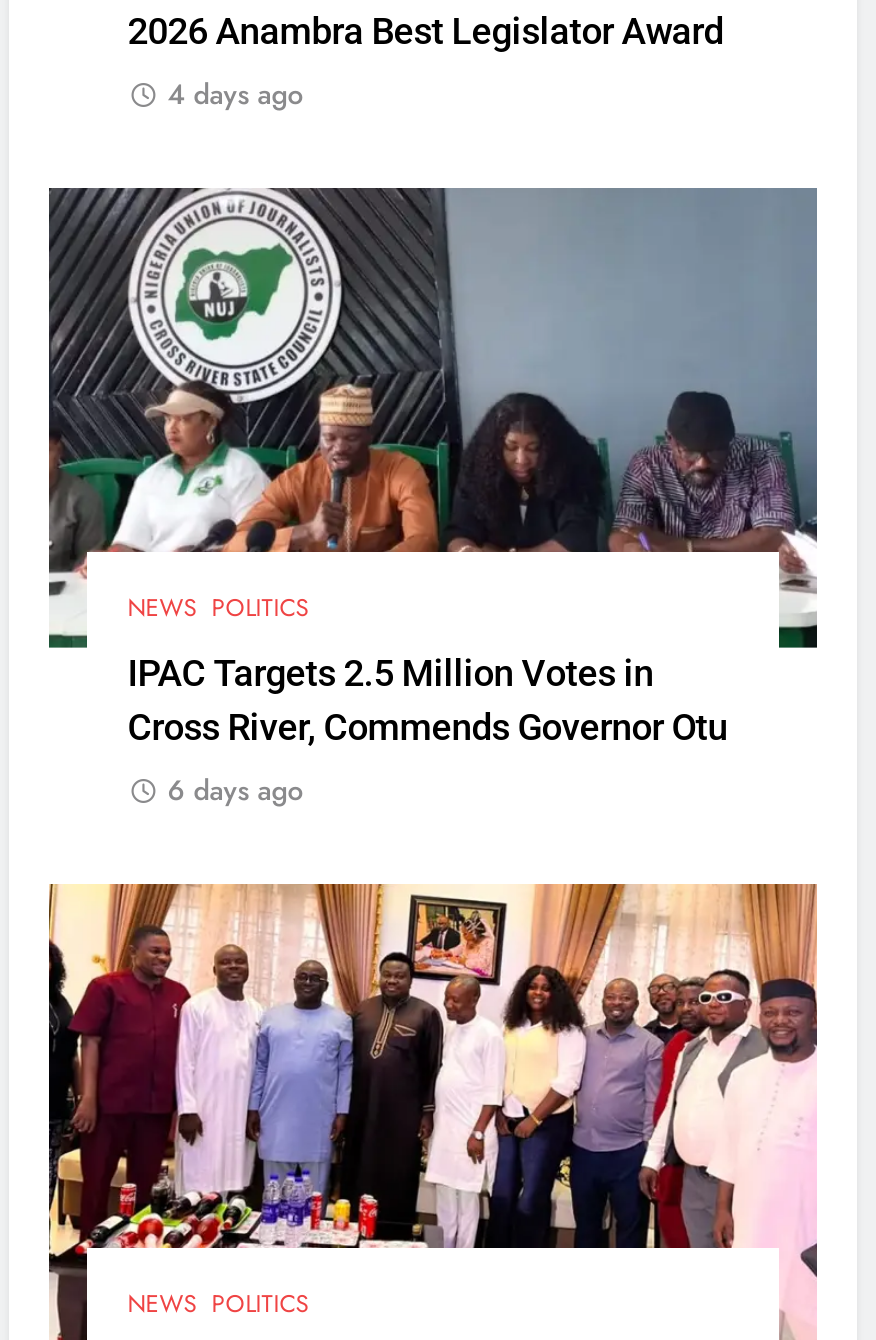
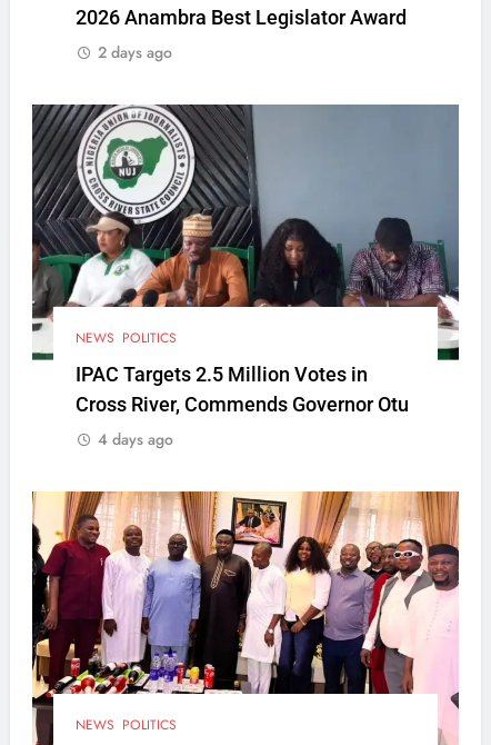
- 4 days ago
+ 2 days ago

- 6 days ago
+ 4 days ago
